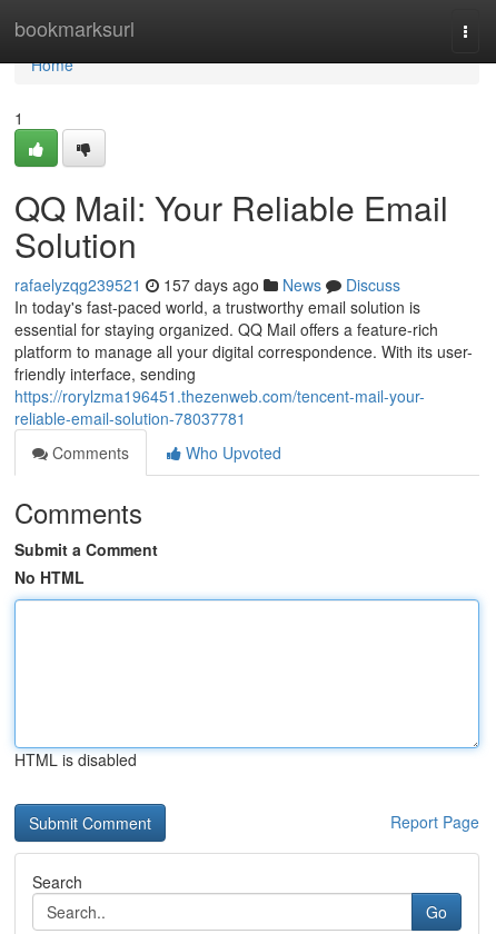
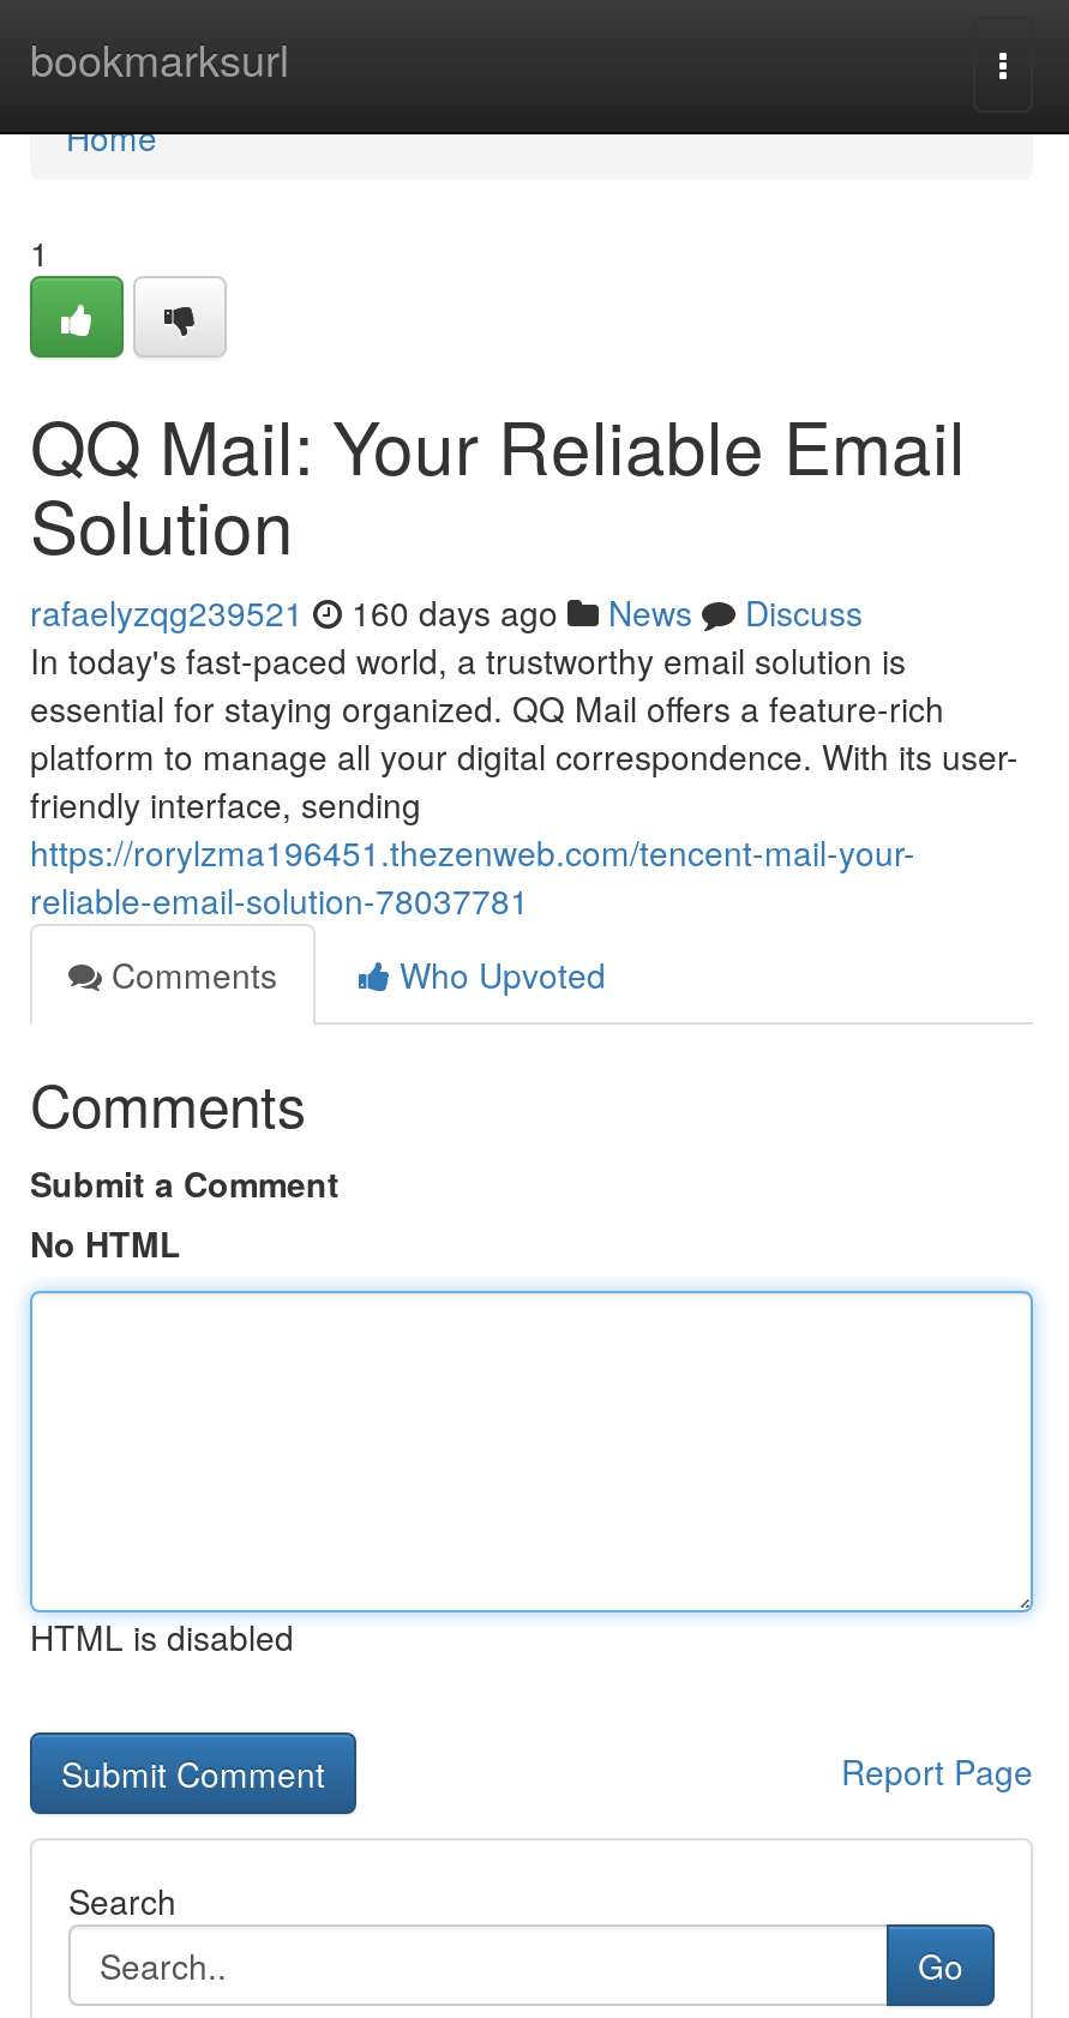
- rafaelyzqg239521 157 days ago News Discuss
+ rafaelyzqg239521 160 days ago News Discuss
